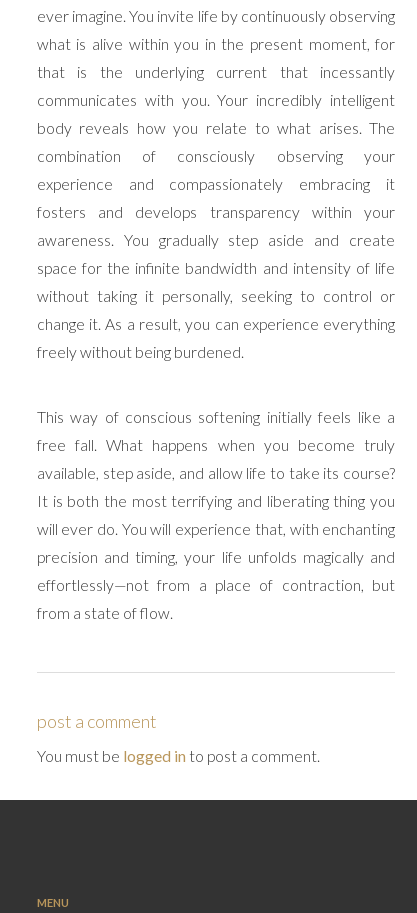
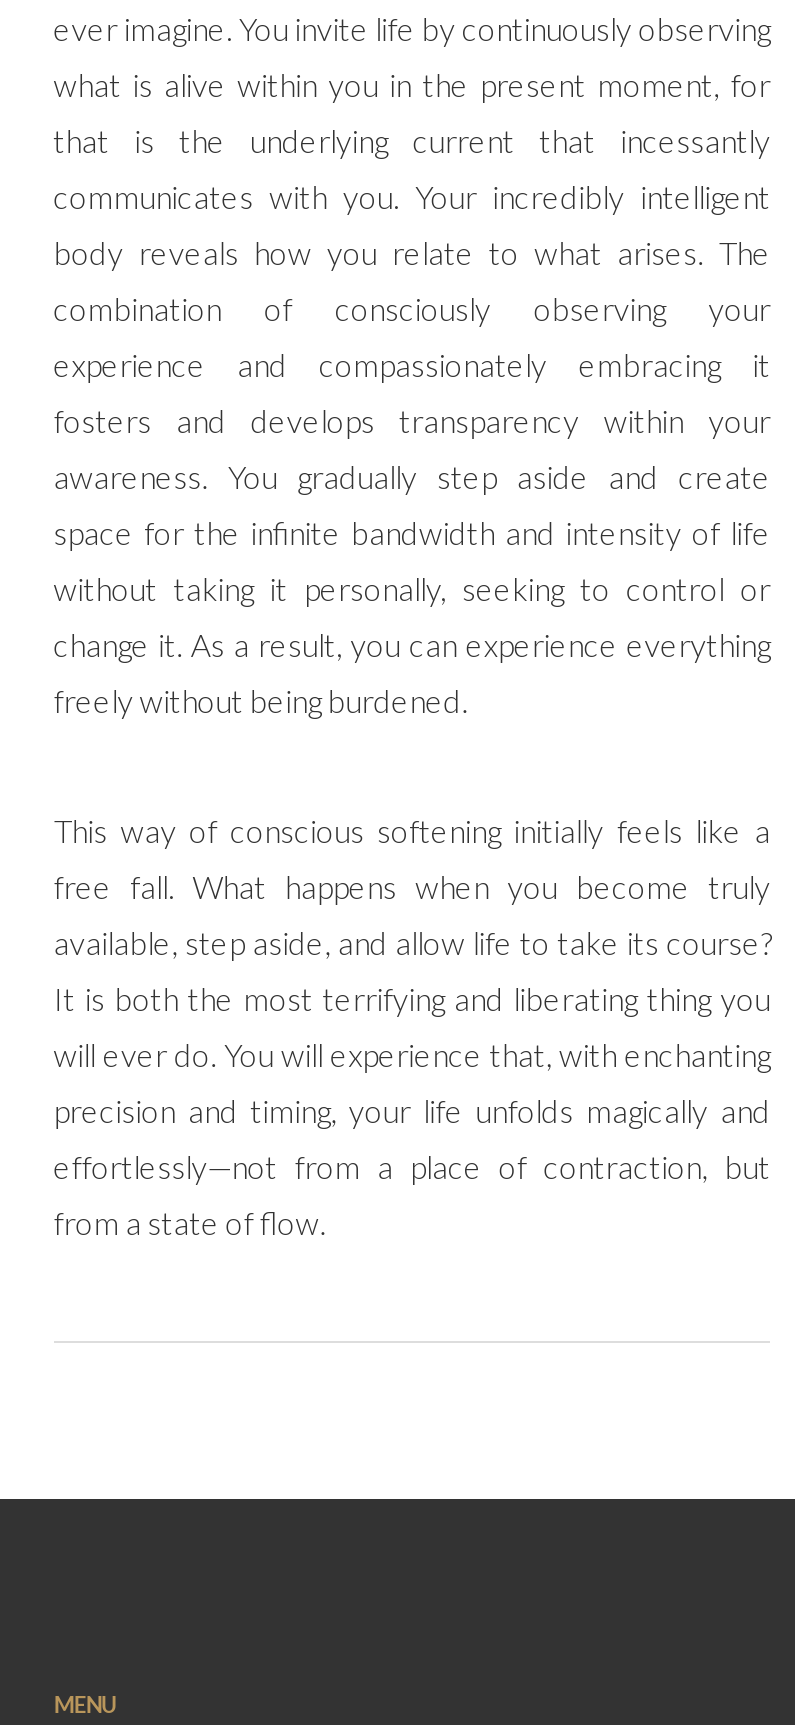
- post a comment
- You must be logged in to post a comment.
